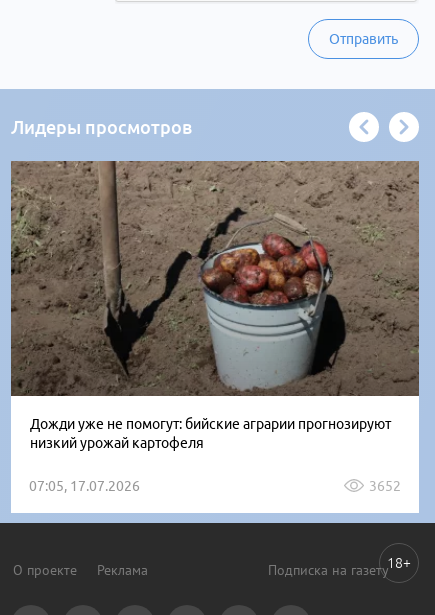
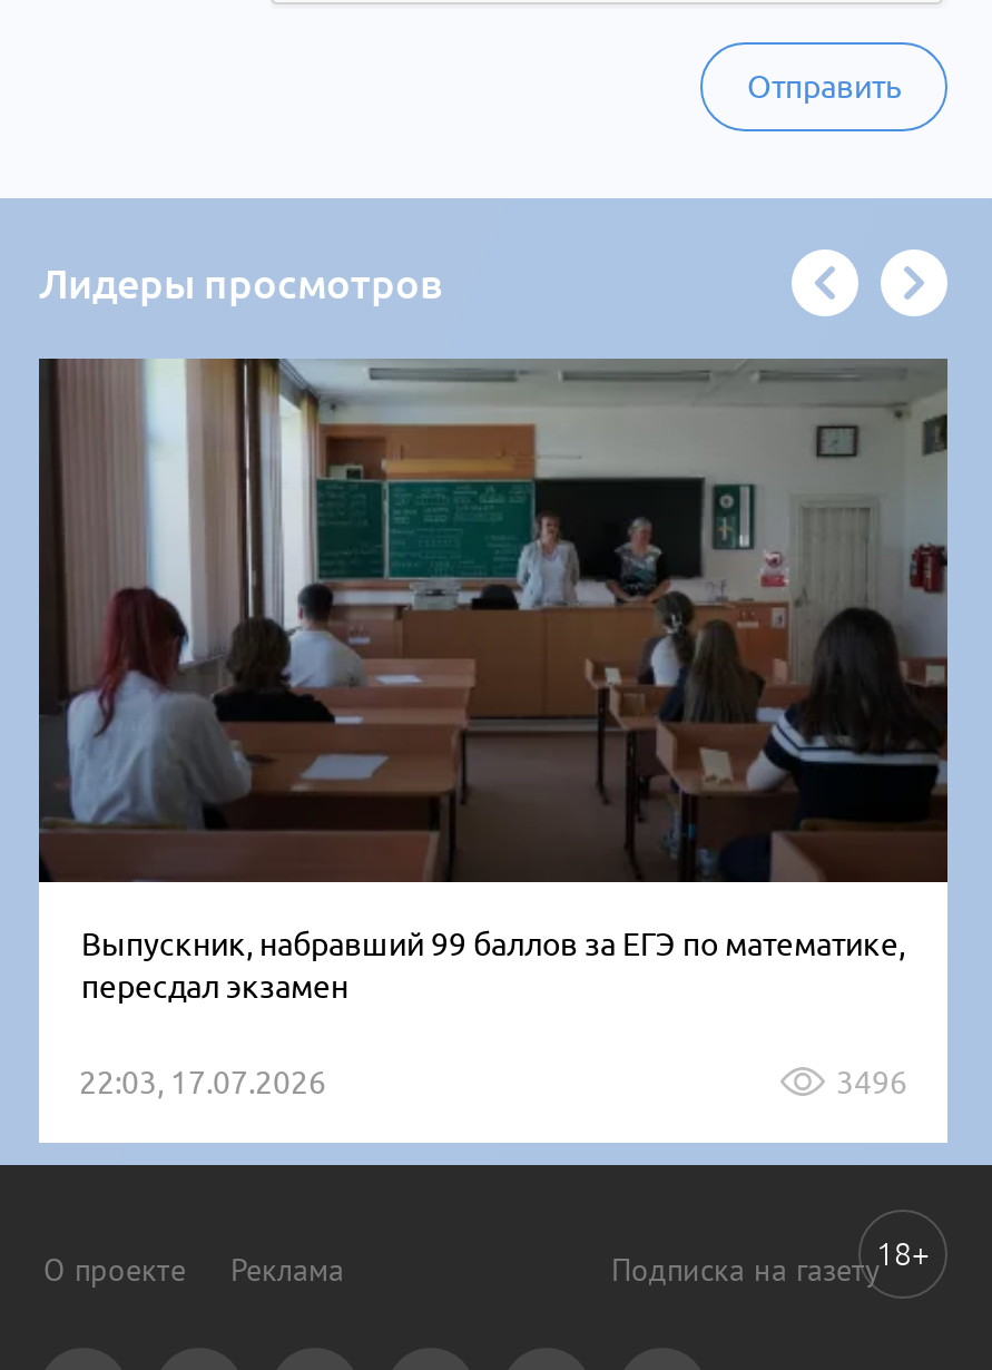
- [image]
- Дожди уже не помогут: бийские аграрии прогнозируют
- низкий урожай картофеля
+ [image]
+ Выпускник, набравший 99 баллов за ЕГЭ по математике,
+ пересдал экзамен

- 07:05, 17.07.2026
- 3652
+ 22:03, 17.07.2026
+ 3496
